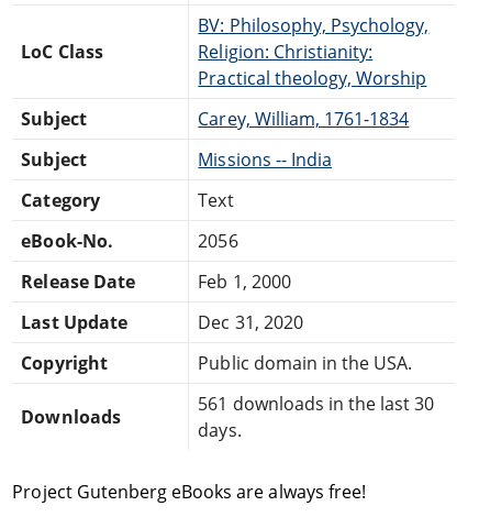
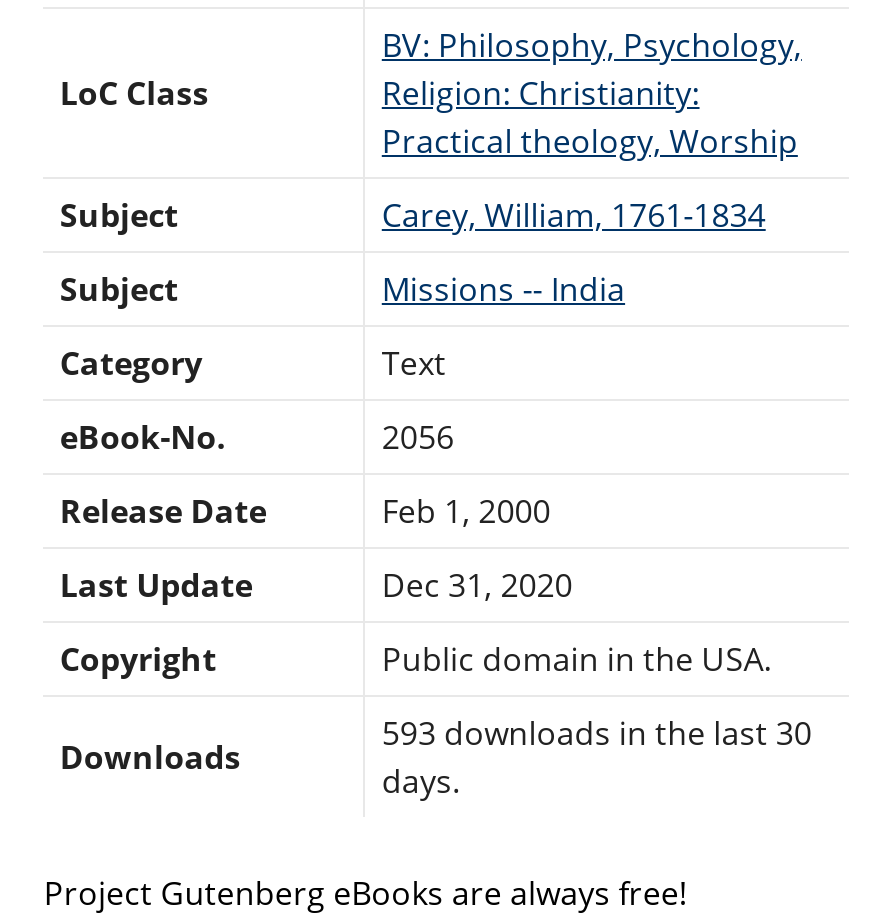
- 561 downloads in the last 30
+ 593 downloads in the last 30
